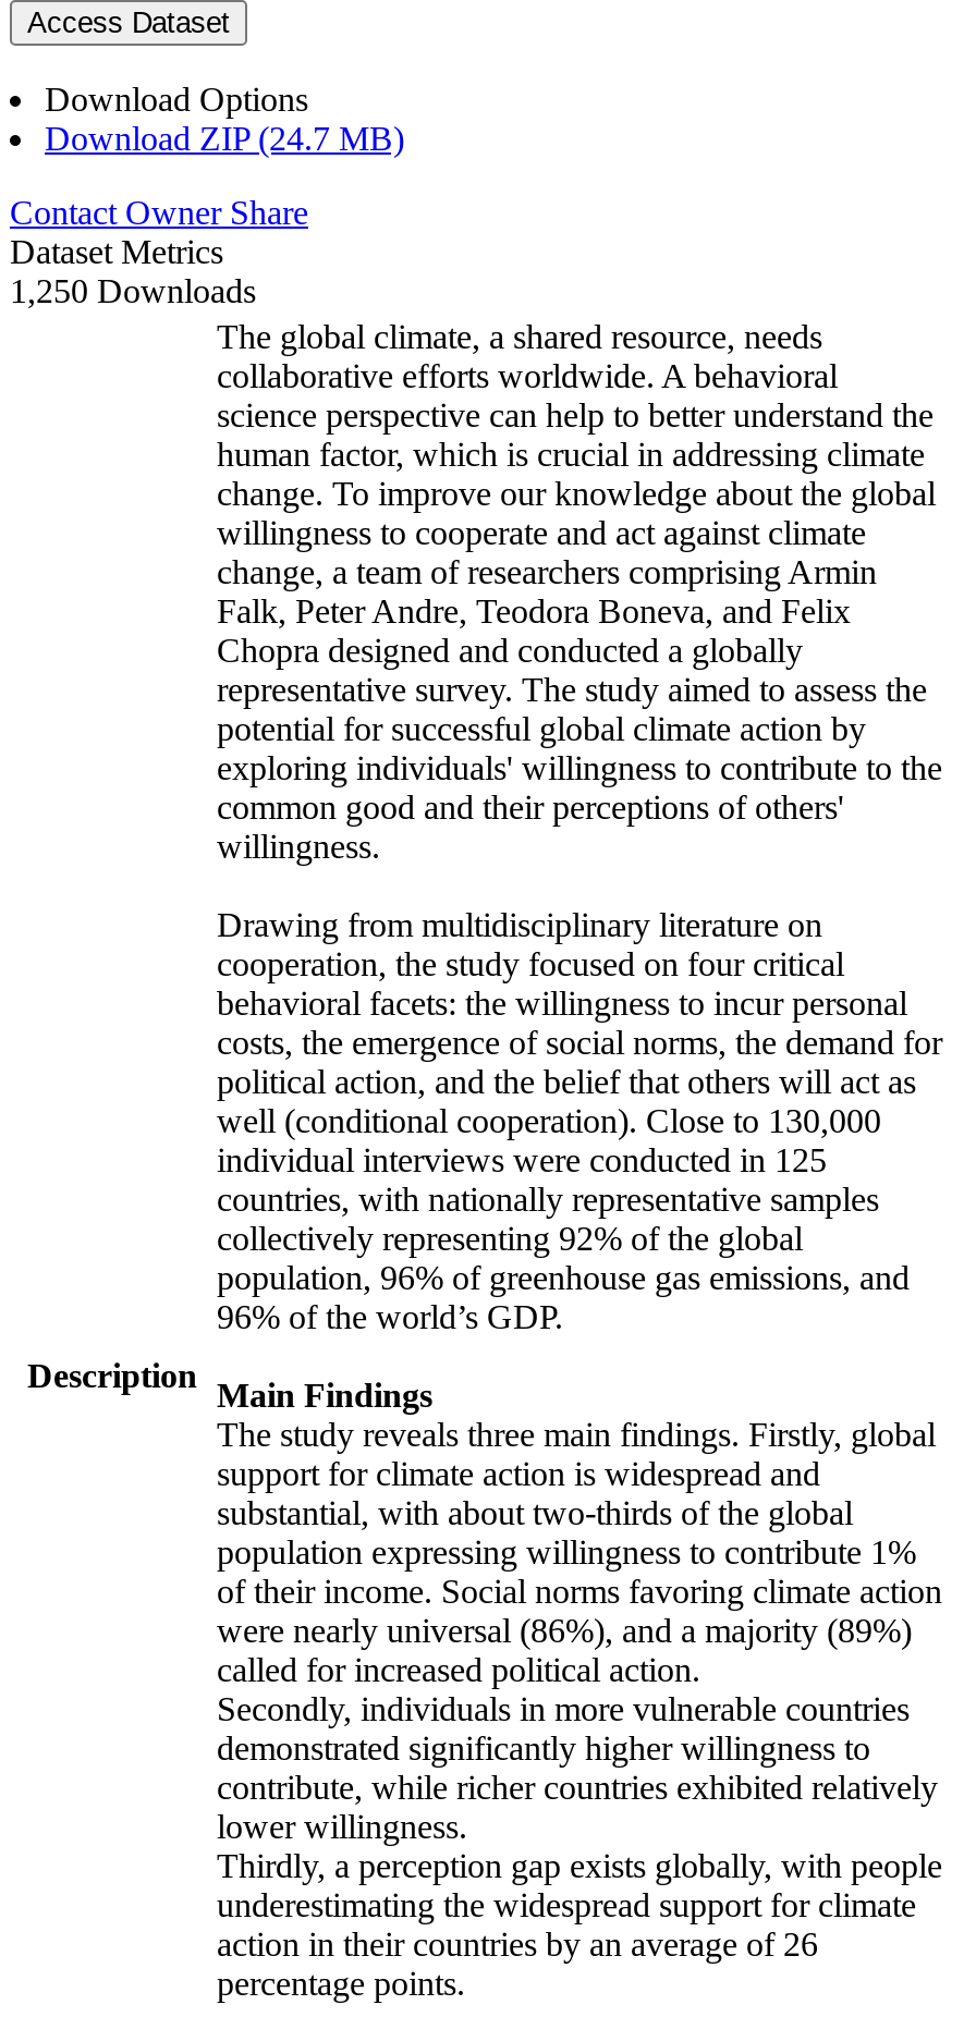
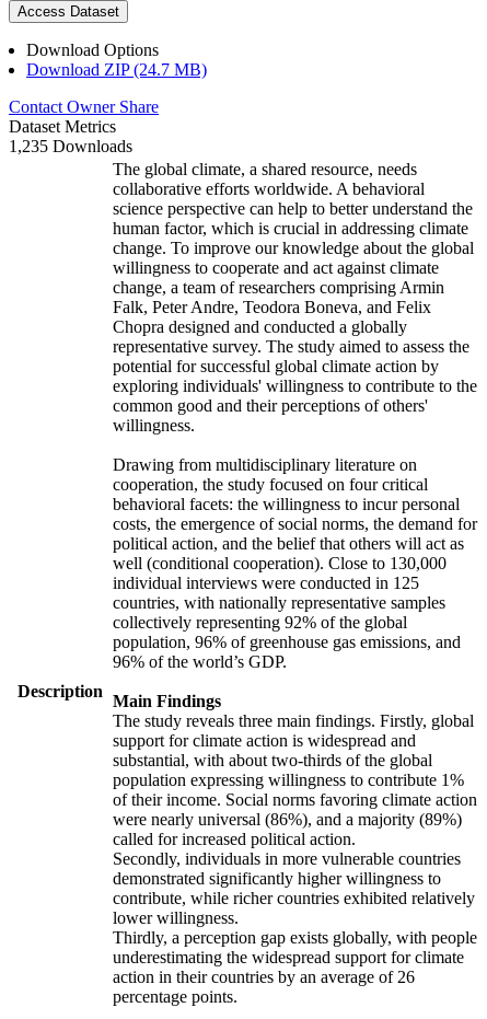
- 1,250 Downloads
+ 1,235 Downloads
